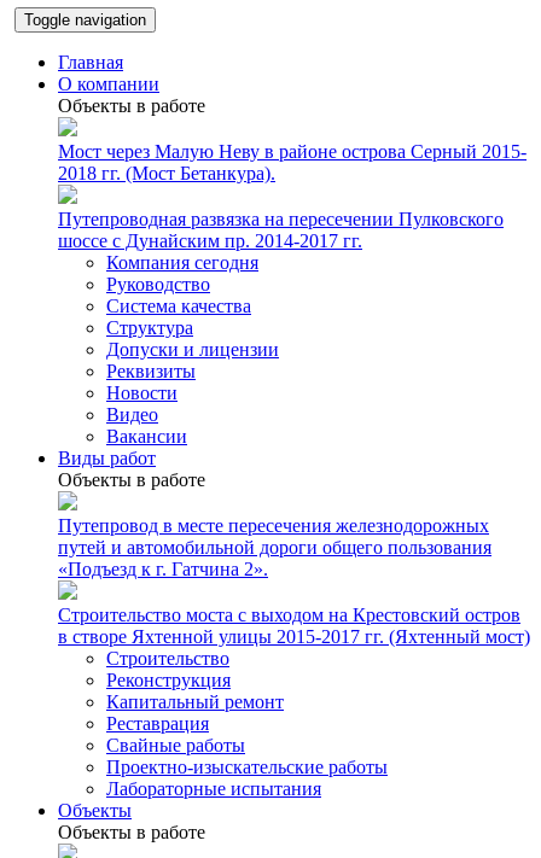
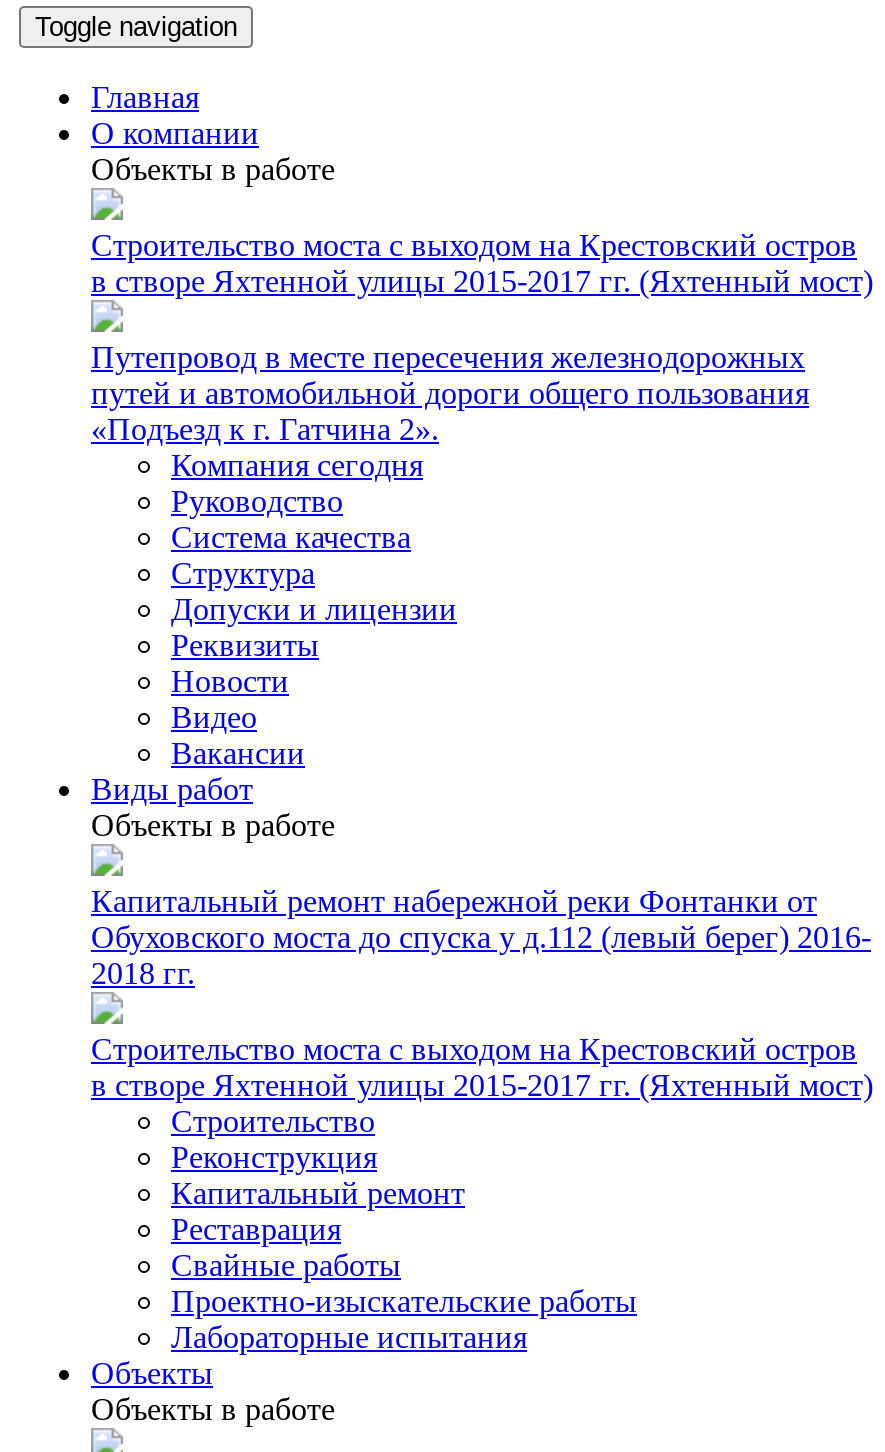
- Мост через Малую Неву в районе острова Серный 2015-
- 2018 гг. (Мост Бетанкура).
+ Строительство моста с выходом на Крестовский остров
+ в створе Яхтенной улицы 2015-2017 гг. (Яхтенный мост)

- Путепроводная развязка на пересечении Пулковского
- шоссе с Дунайским пр. 2014-2017 гг.

+ Капитальный ремонт набережной реки Фонтанки от
+ Обуховского моста до спуска у д.112 (левый берег) 2016-
+ 2018 гг.

moved up: Путепровод в месте пересечения железнодорожных | путей и автомобильной дороги общего пользования | «Подъезд к г. Гатчина 2».
